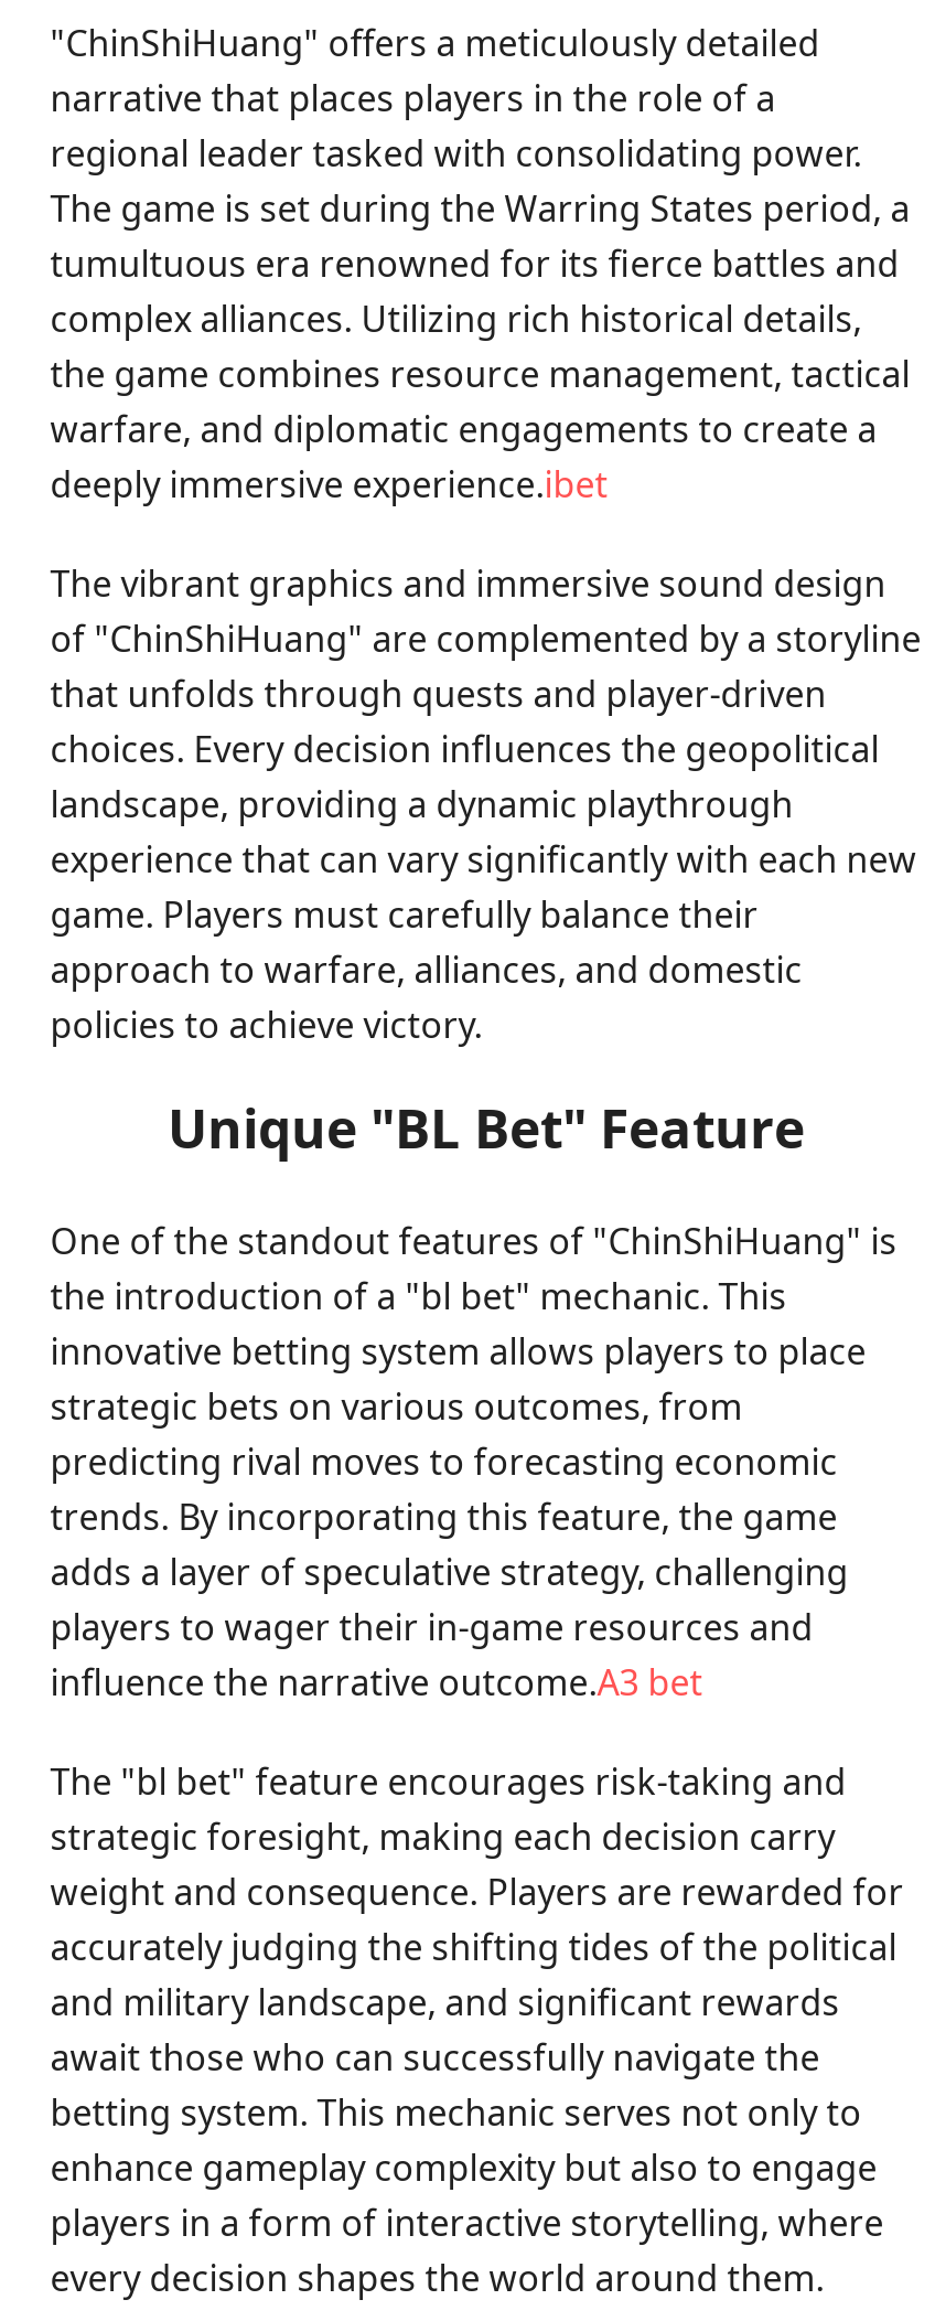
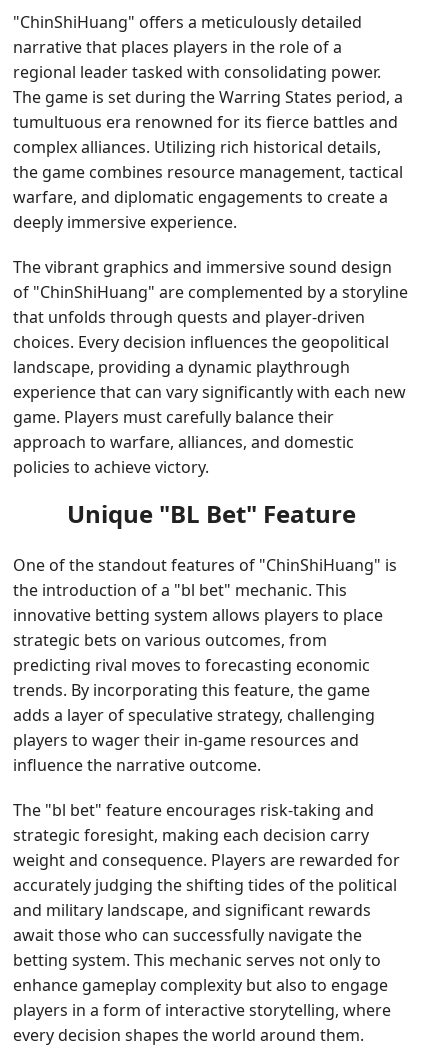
- deeply immersive experience.ibet
+ deeply immersive experience.

- influence the narrative outcome.A3 bet
+ influence the narrative outcome.
